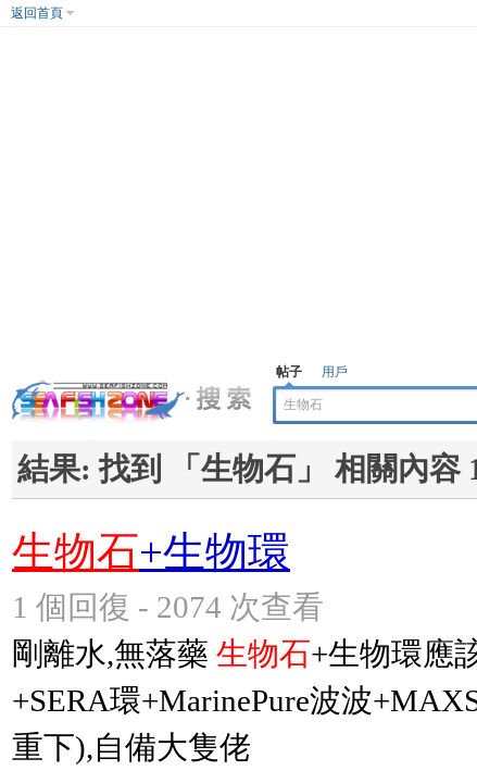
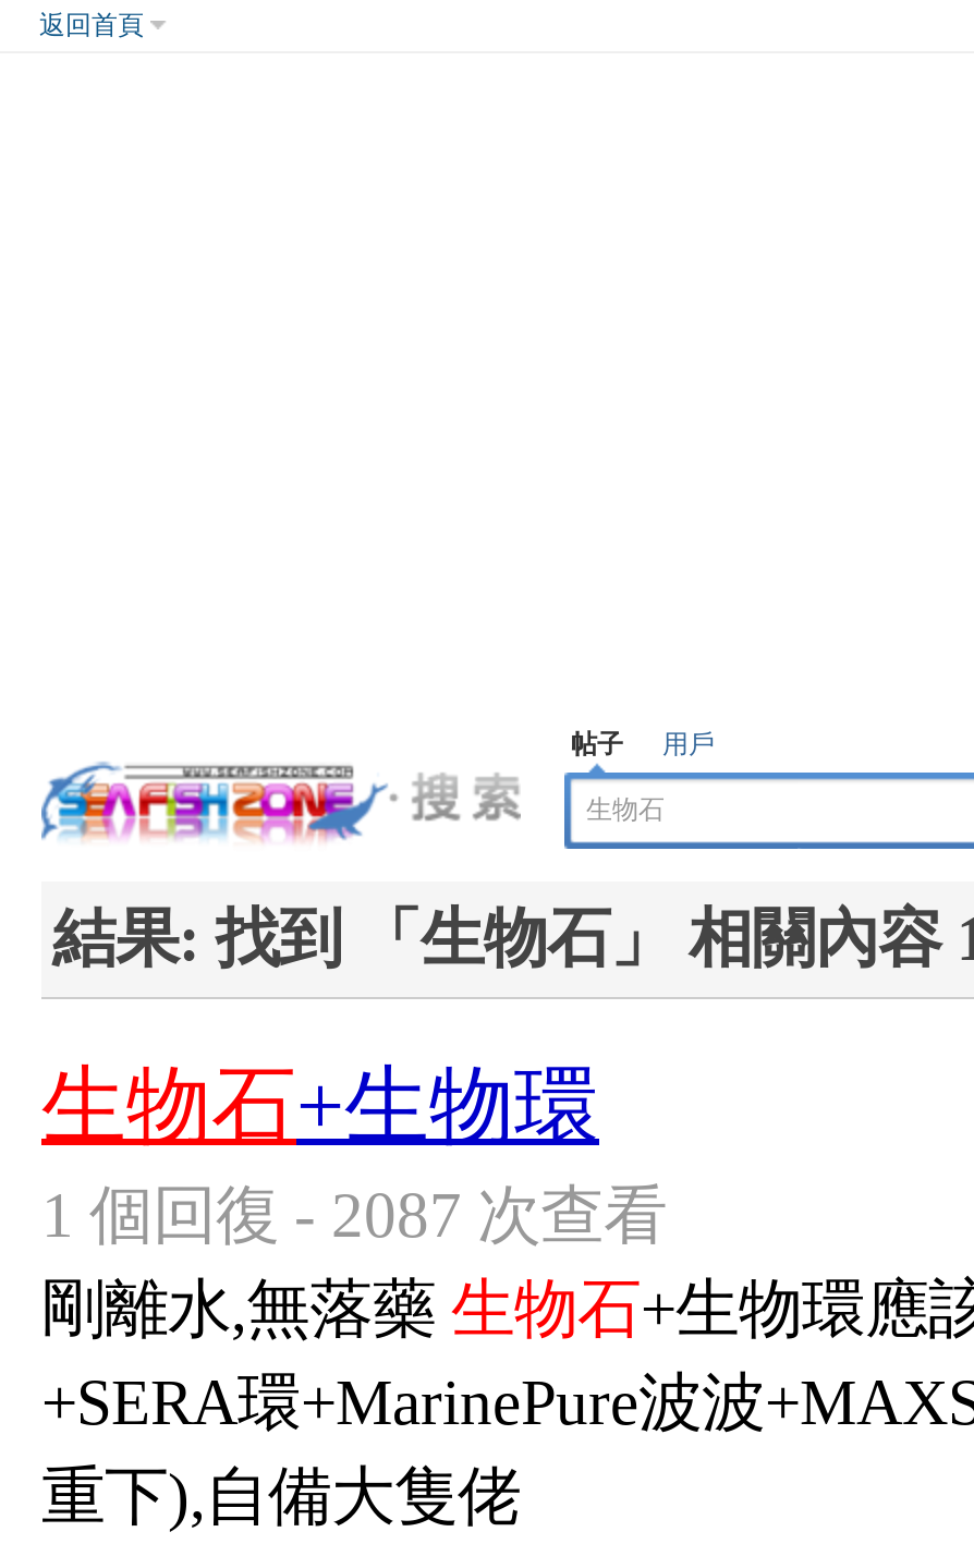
- 1 個回復 - 2074 次查看
+ 1 個回復 - 2087 次查看
